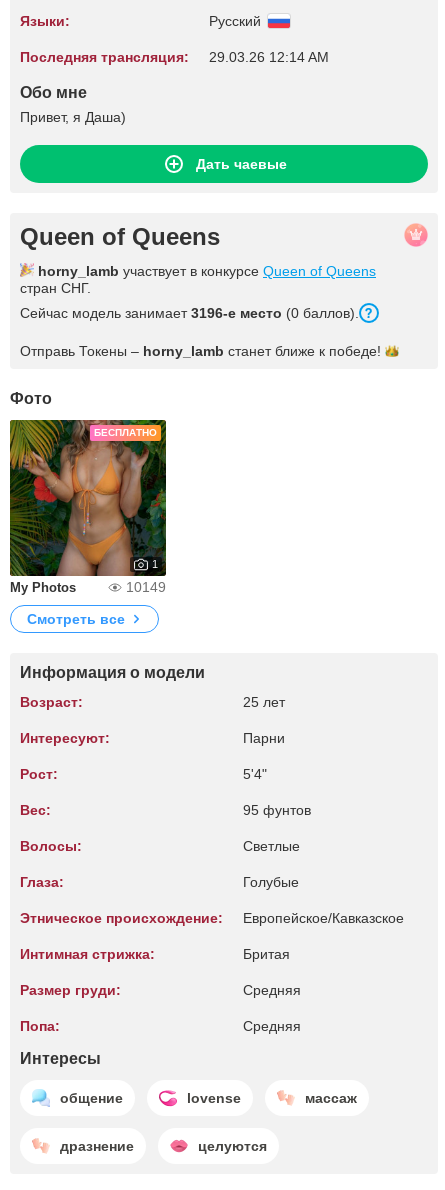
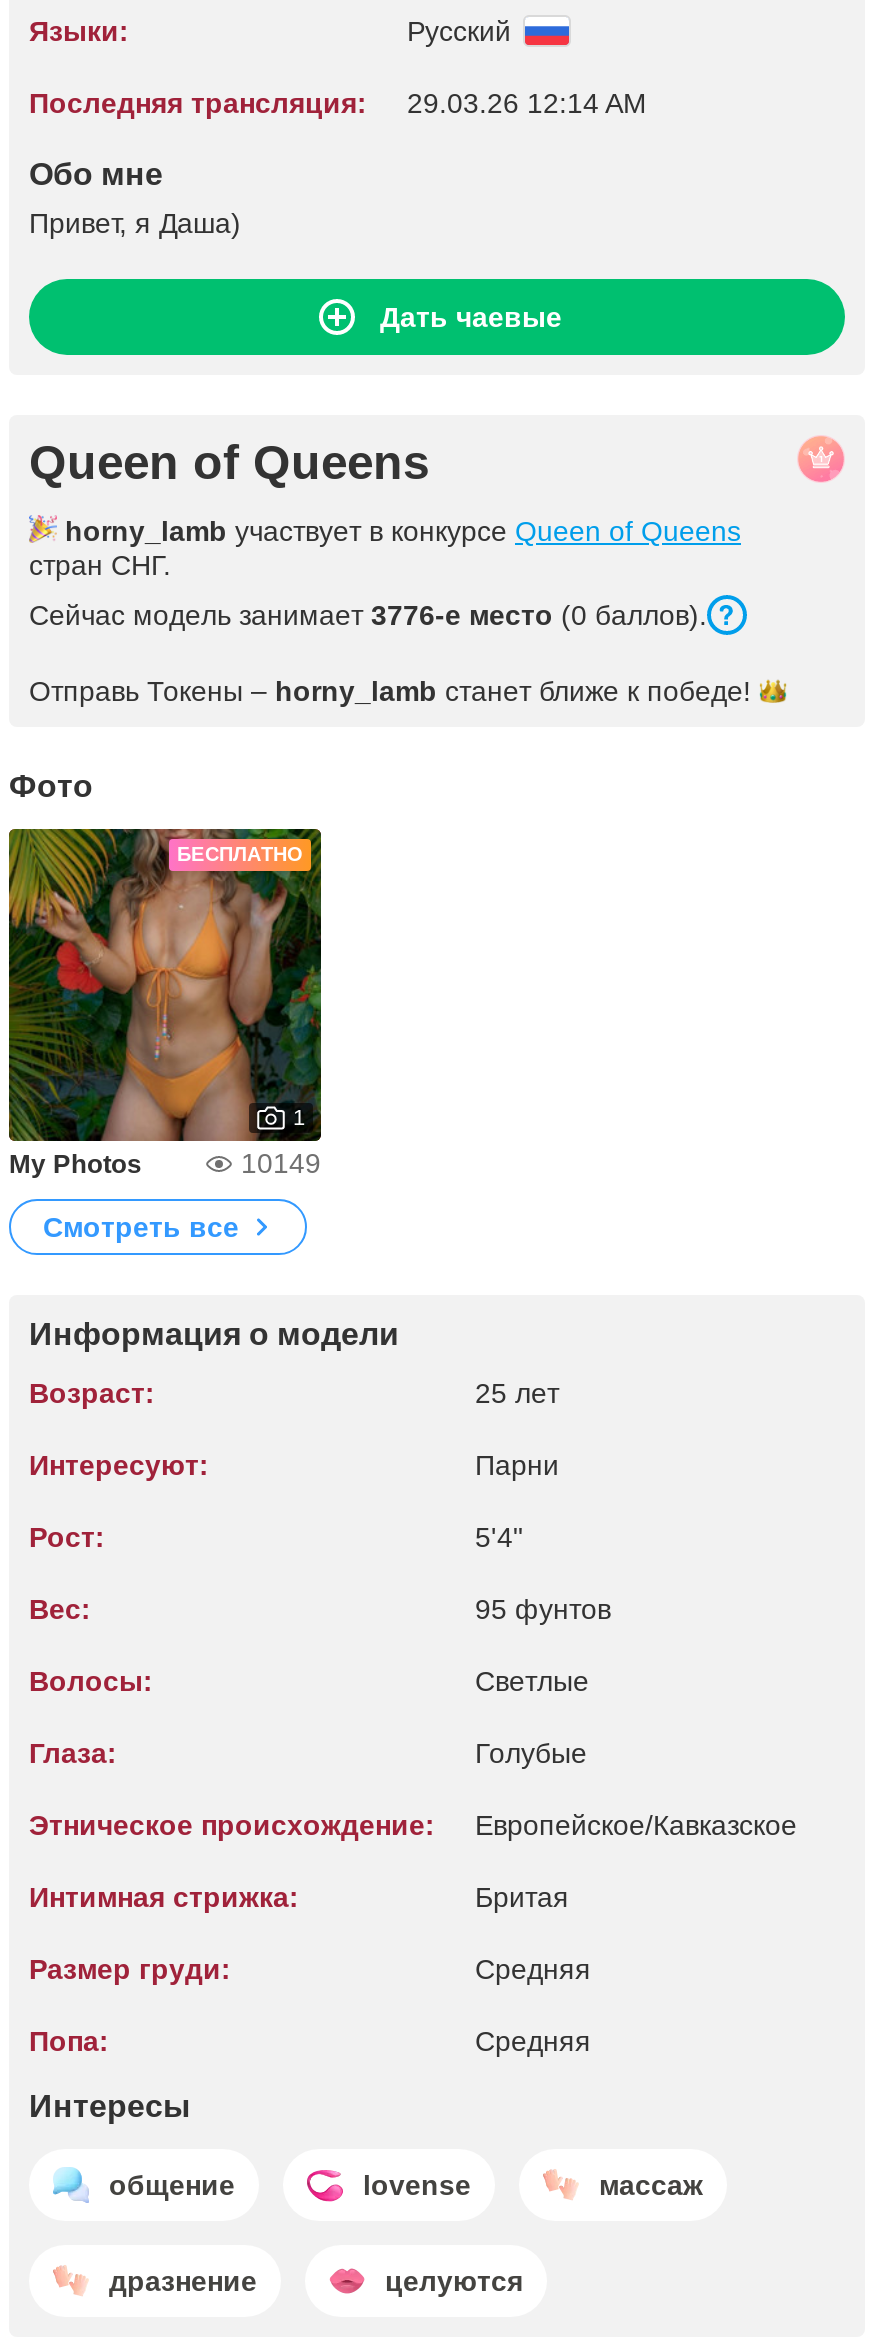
- Сейчас модель занимает 3196-е место (0 баллов).
+ Сейчас модель занимает 3776-е место (0 баллов).
